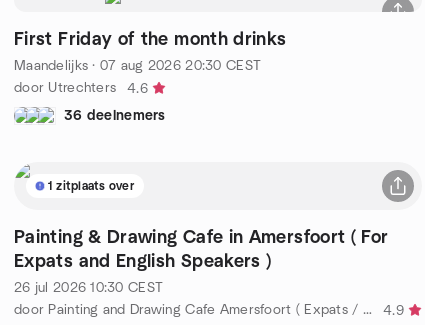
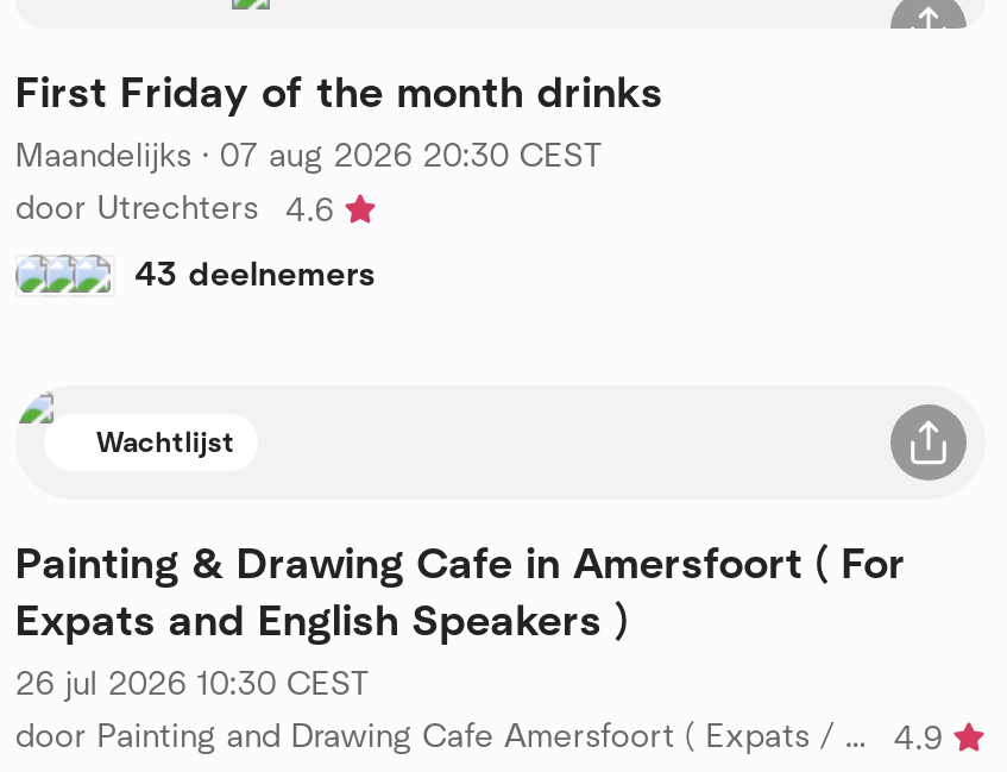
- 36 deelnemers
+ 43 deelnemers

- 1 zitplaats over
+ Wachtlijst
